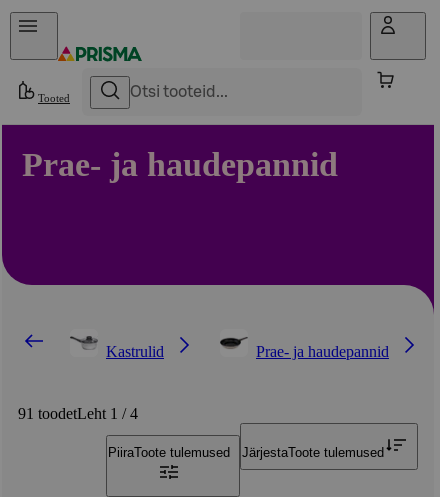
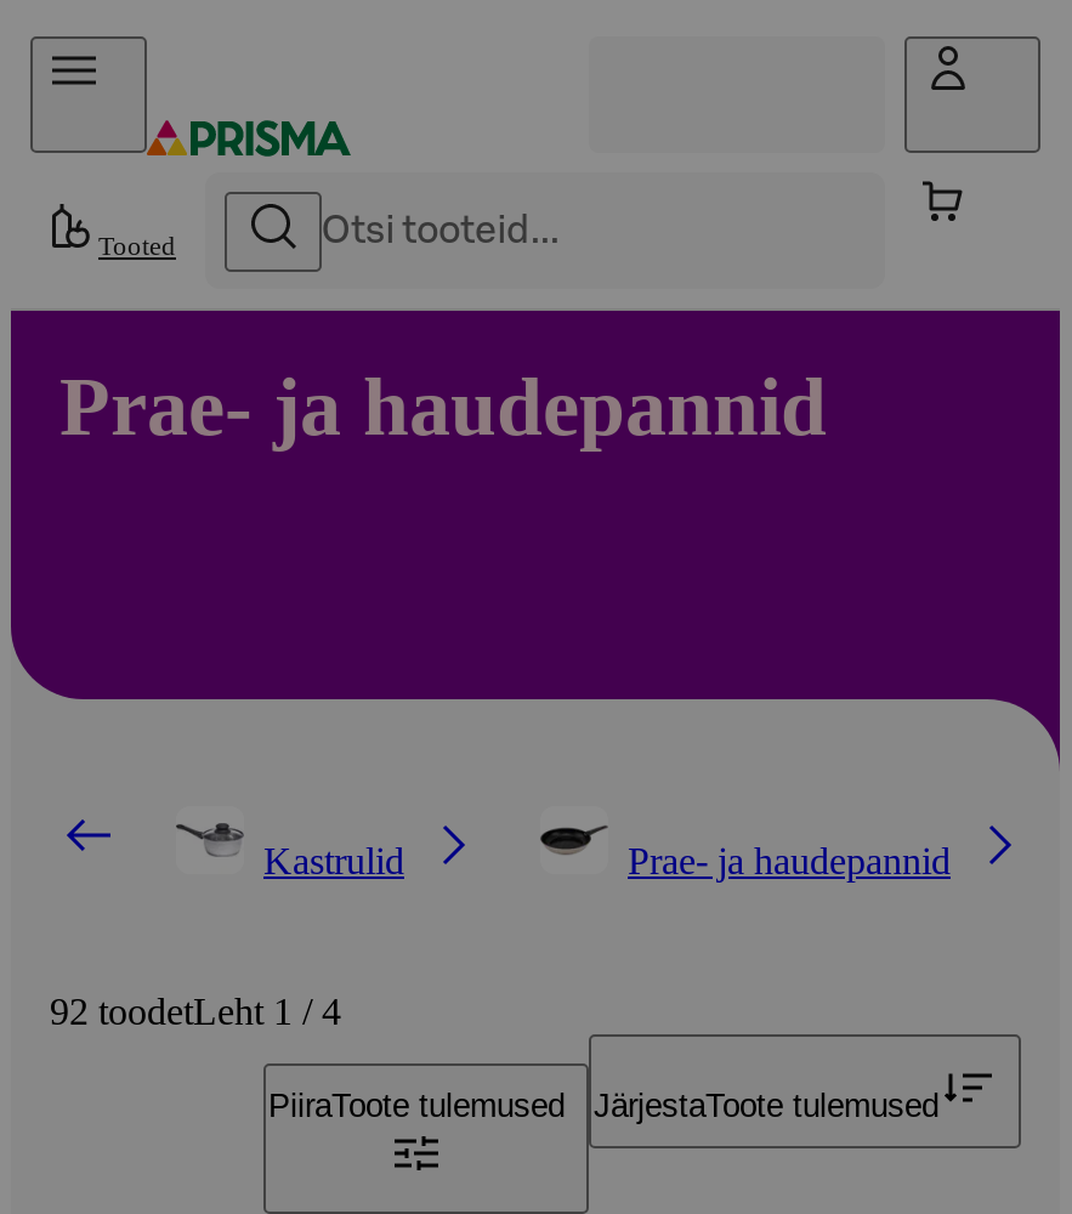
- 91 toodetLeht 1 / 4
+ 92 toodetLeht 1 / 4
